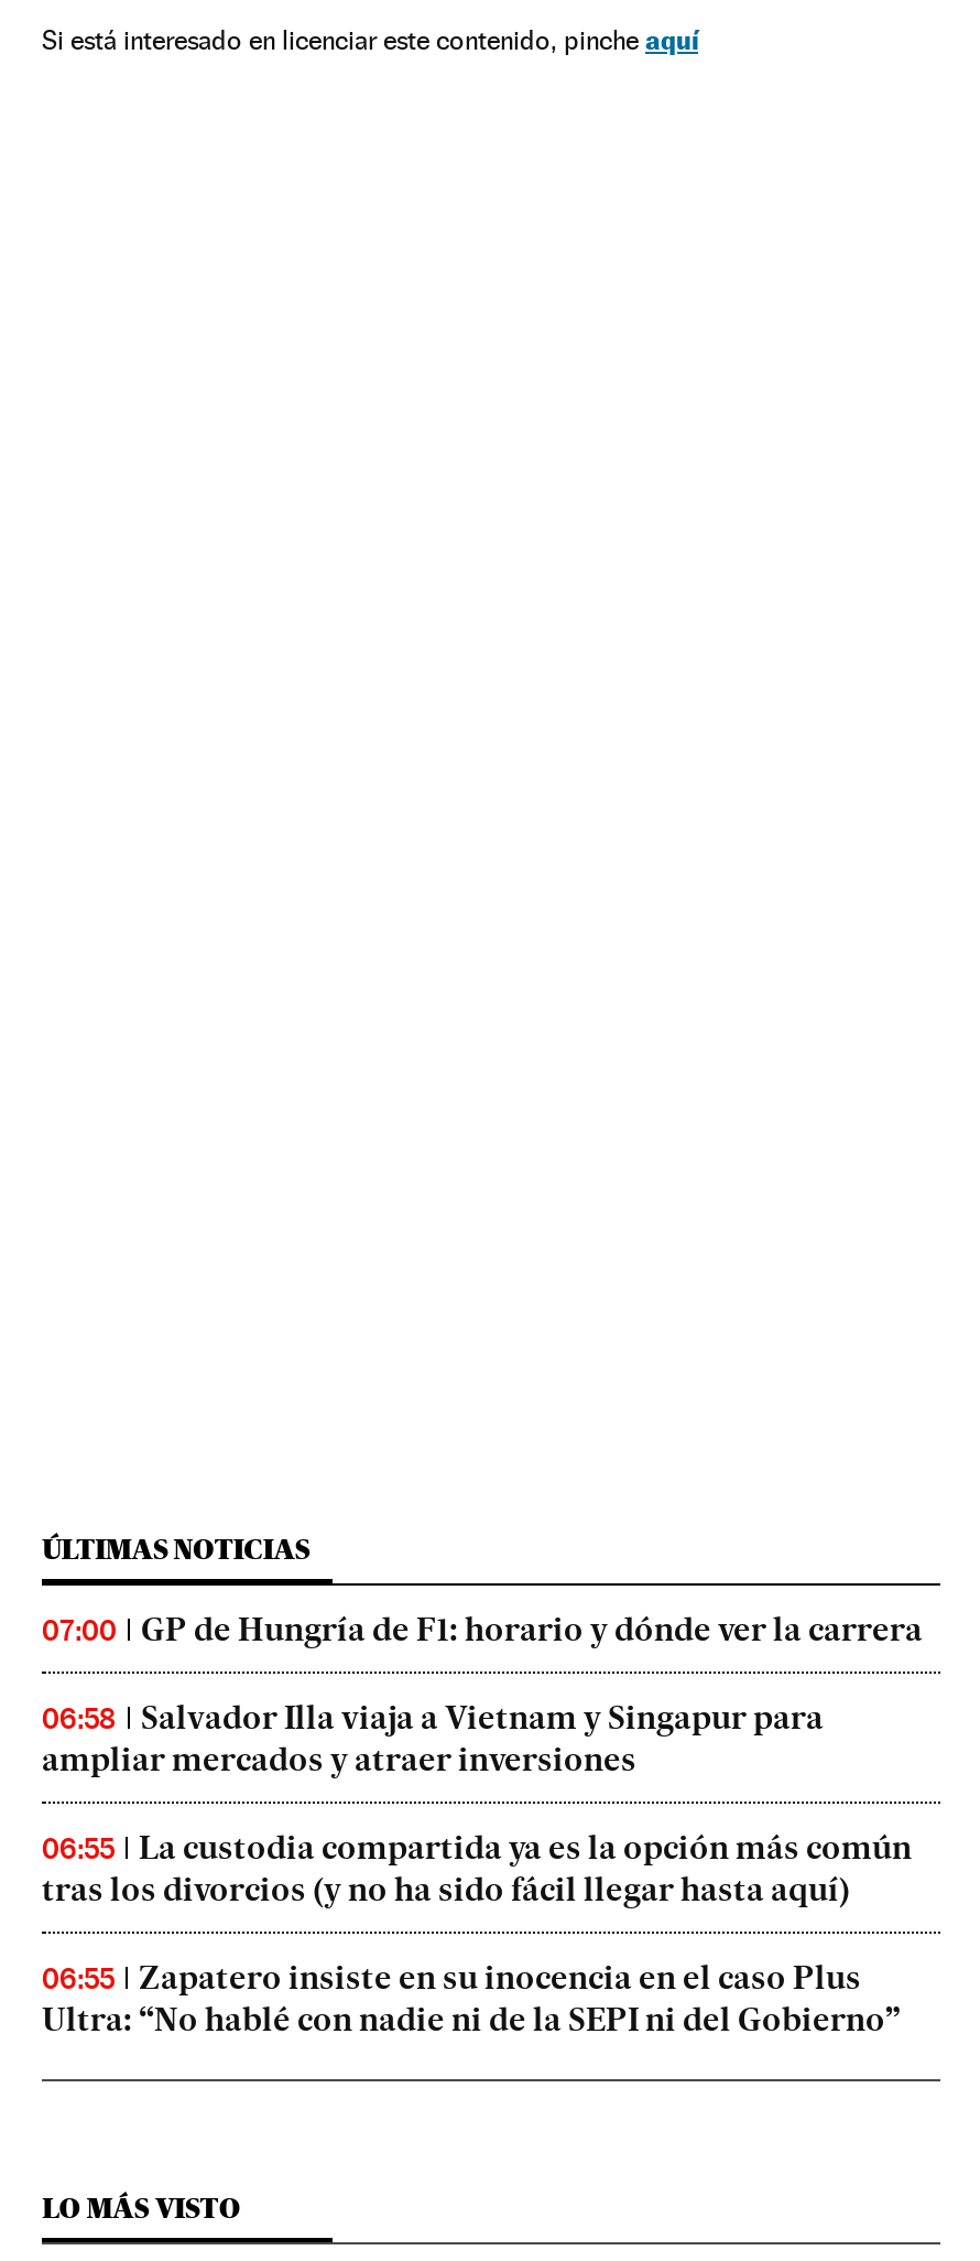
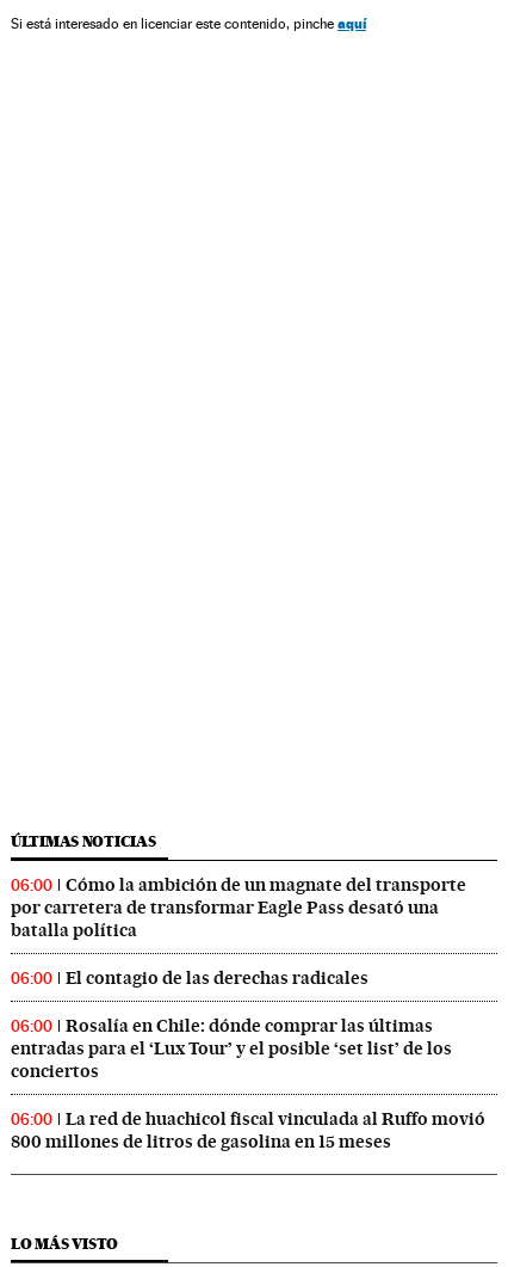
- 07:00
- GP de Hungría de F1: horario y dónde ver la carrera
+ 06:00
+ Cómo la ambición de un magnate del transporte
+ por carretera de transformar Eagle Pass desató una
+ batalla política

- 06:58
- Salvador Illa viaja a Vietnam y Singapur para
- ampliar mercados y atraer inversiones
+ 06:00
+ El contagio de las derechas radicales

- 06:55
- La custodia compartida ya es la opción más común
- tras los divorcios (y no ha sido fácil llegar hasta aquí)
+ 06:00
+ Rosalía en Chile: dónde comprar las últimas
+ entradas para el ‘Lux Tour’ y el posible ‘set list’ de los
+ conciertos

- 06:55
- Zapatero insiste en su inocencia en el caso Plus
- Ultra: “No hablé con nadie ni de la SEPI ni del Gobierno”
+ 06:00
+ La red de huachicol fiscal vinculada al Ruffo movió
+ 800 millones de litros de gasolina en 15 meses
